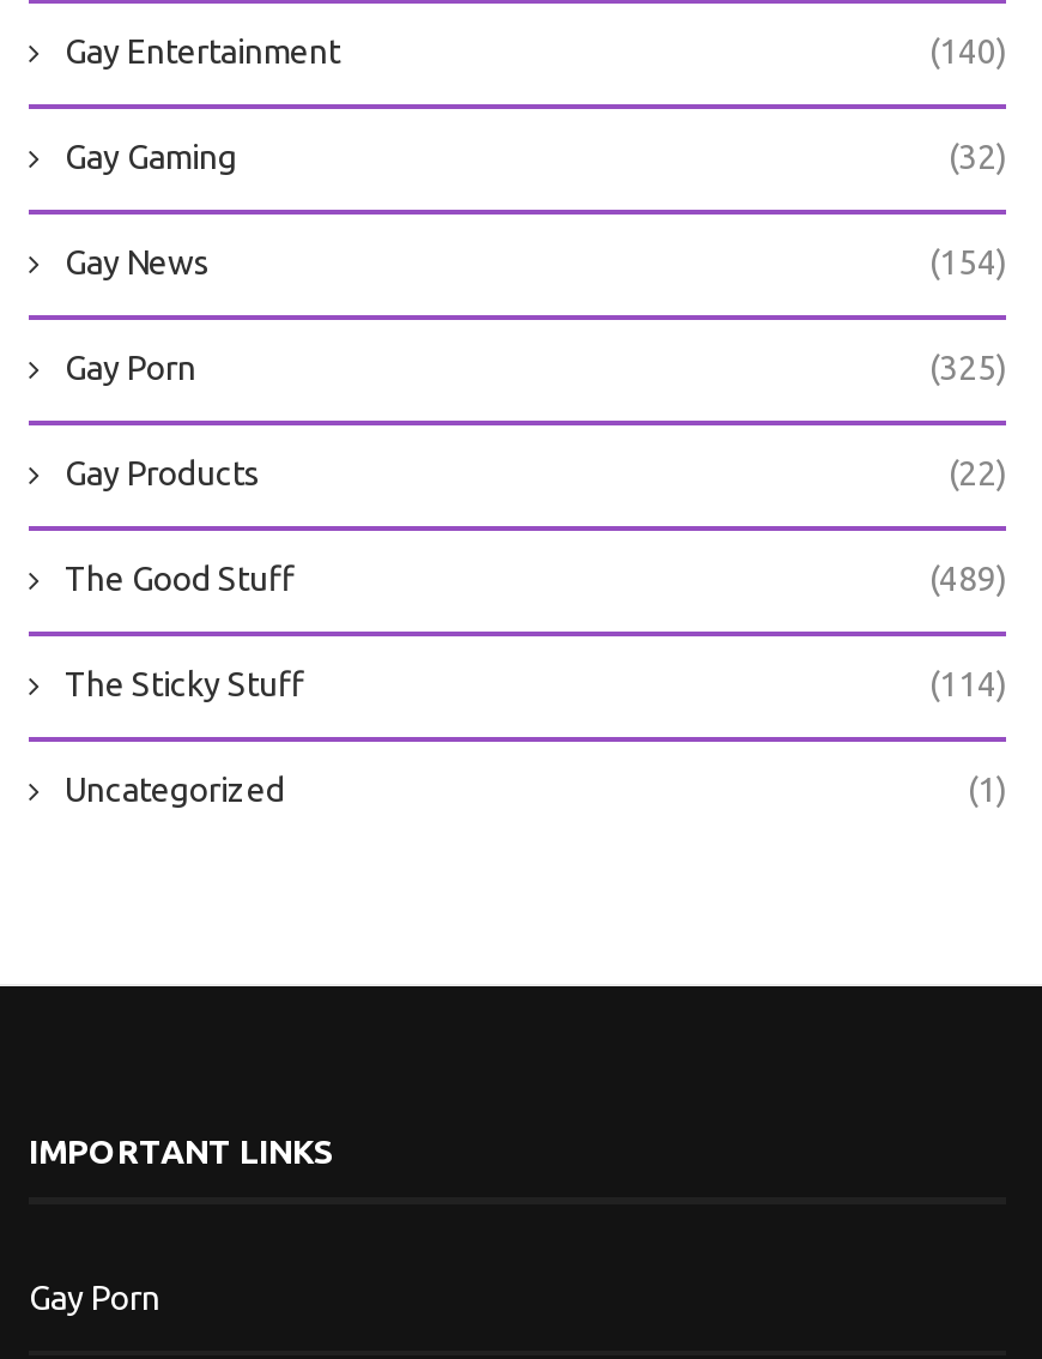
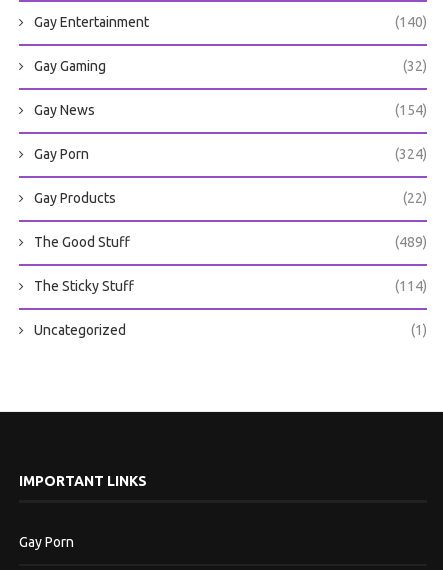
- (325)
+ (324)
